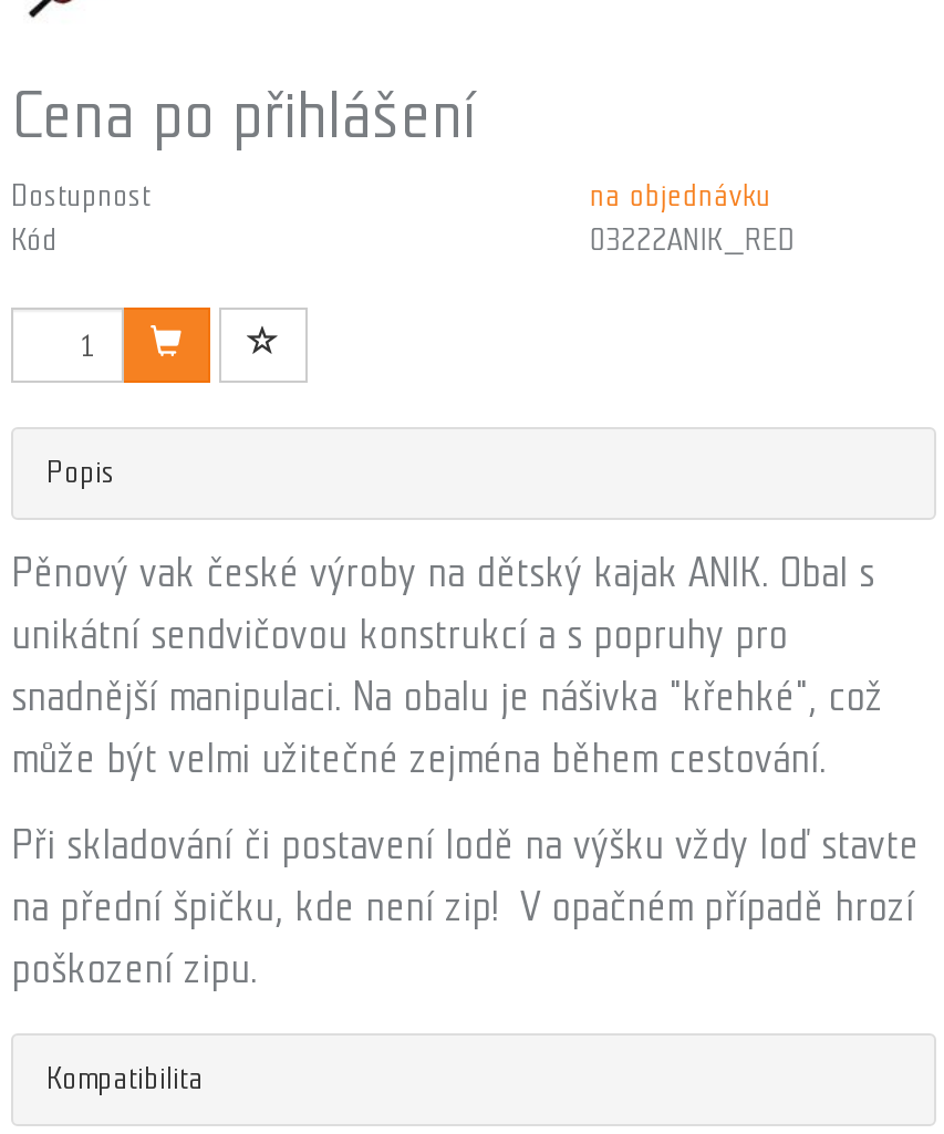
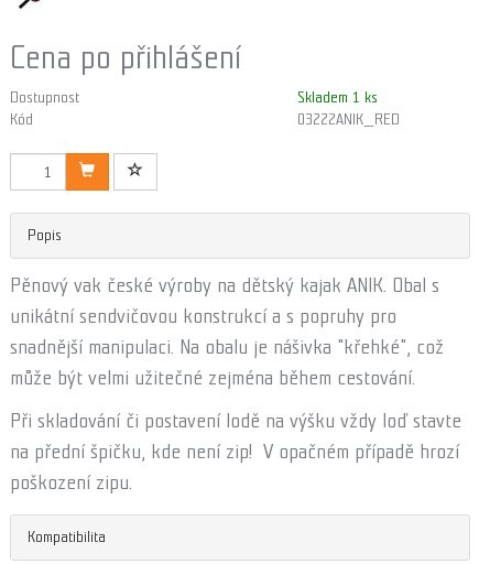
- na objednávku
+ Skladem 1 ks
